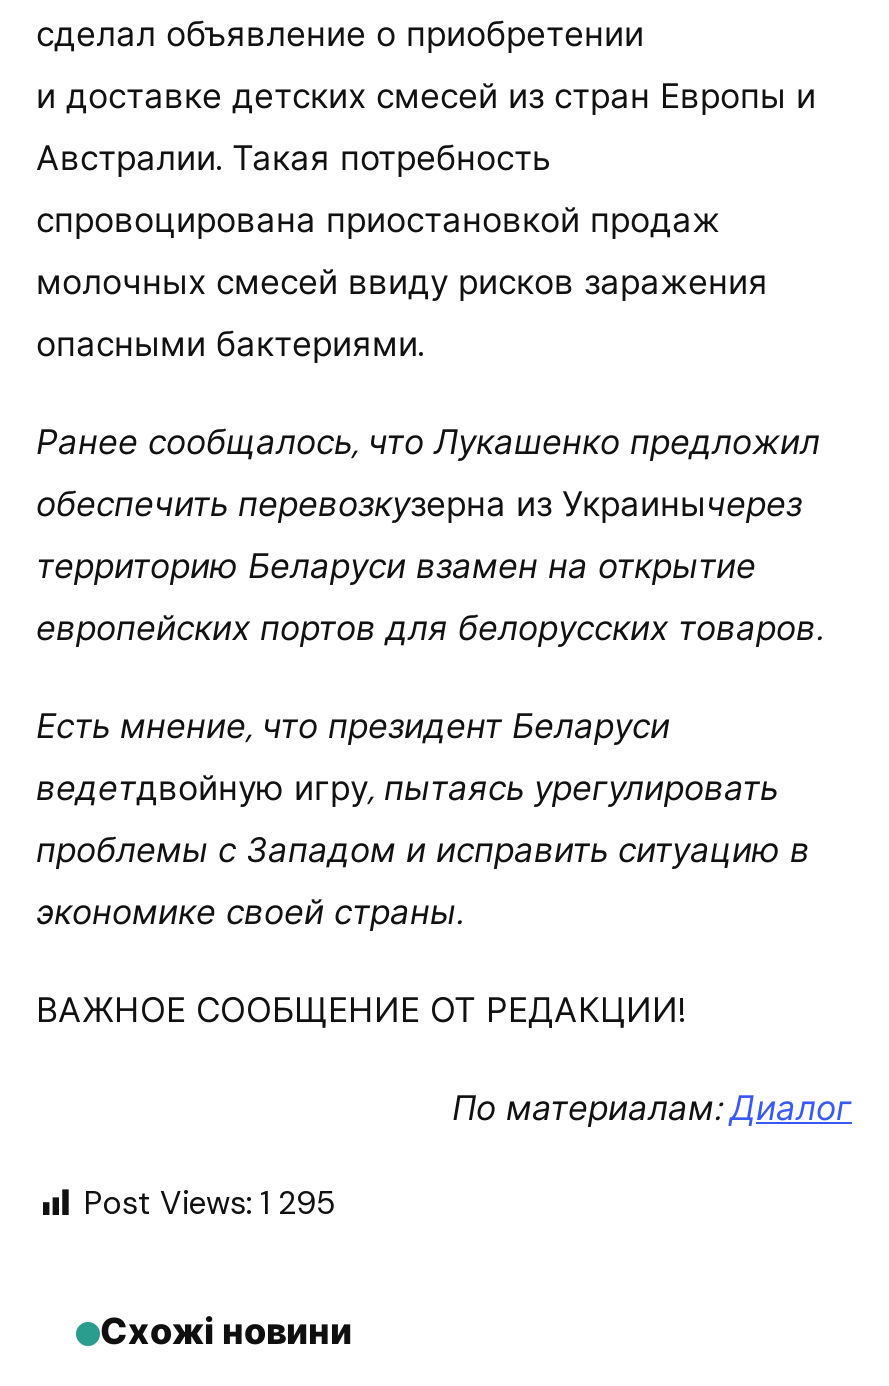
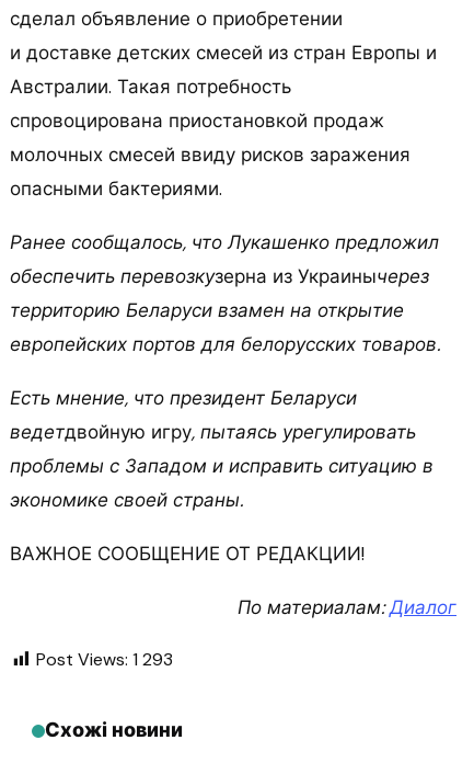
- Post Views: 1 295
+ Post Views: 1 293
